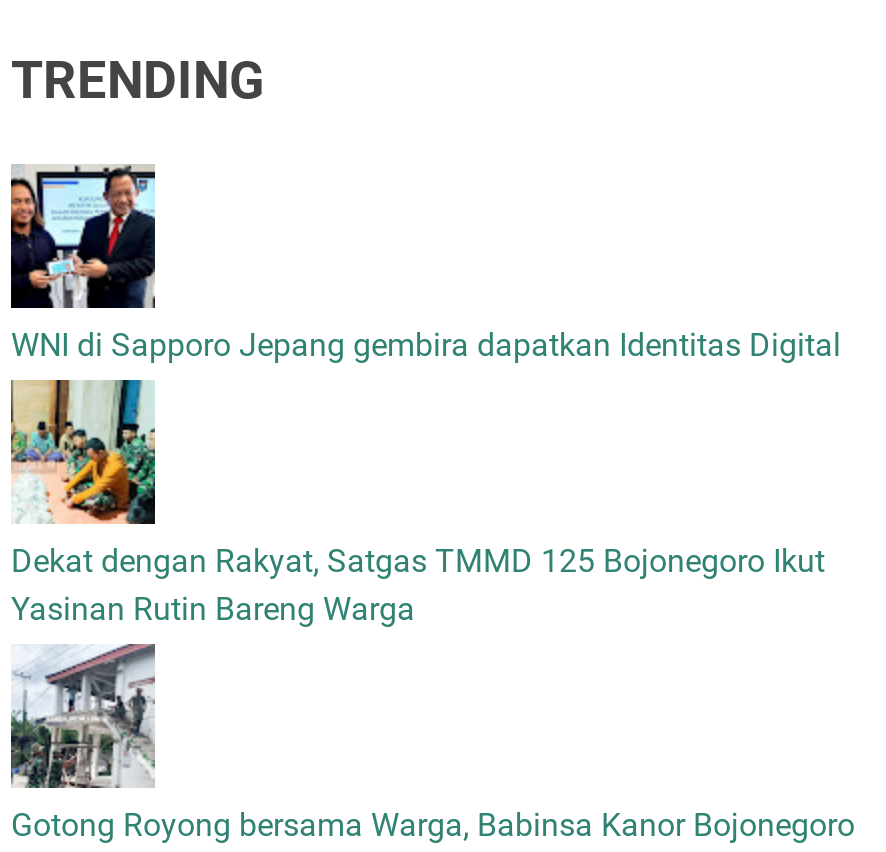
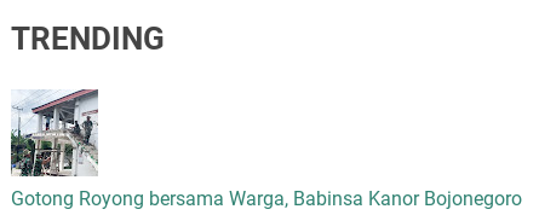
- [image]
- WNI di Sapporo Jepang gembira dapatkan Identitas Digital

- [image]
- Dekat dengan Rakyat, Satgas TMMD 125 Bojonegoro Ikut
- Yasinan Rutin Bareng Warga
